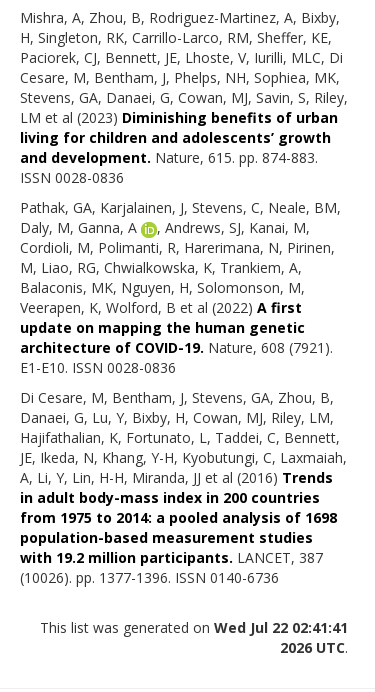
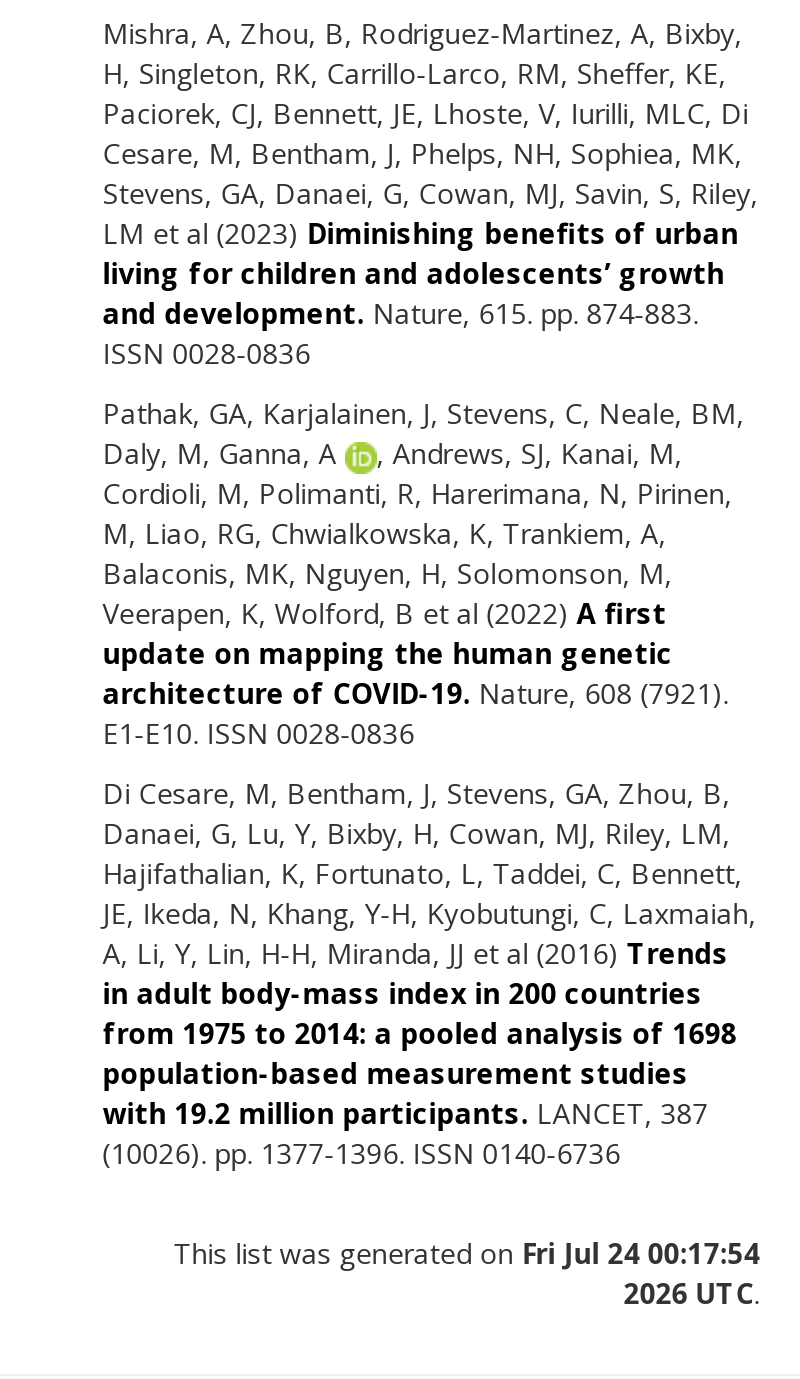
- This list was generated on Wed Jul 22 02:41:41
+ This list was generated on Fri Jul 24 00:17:54
